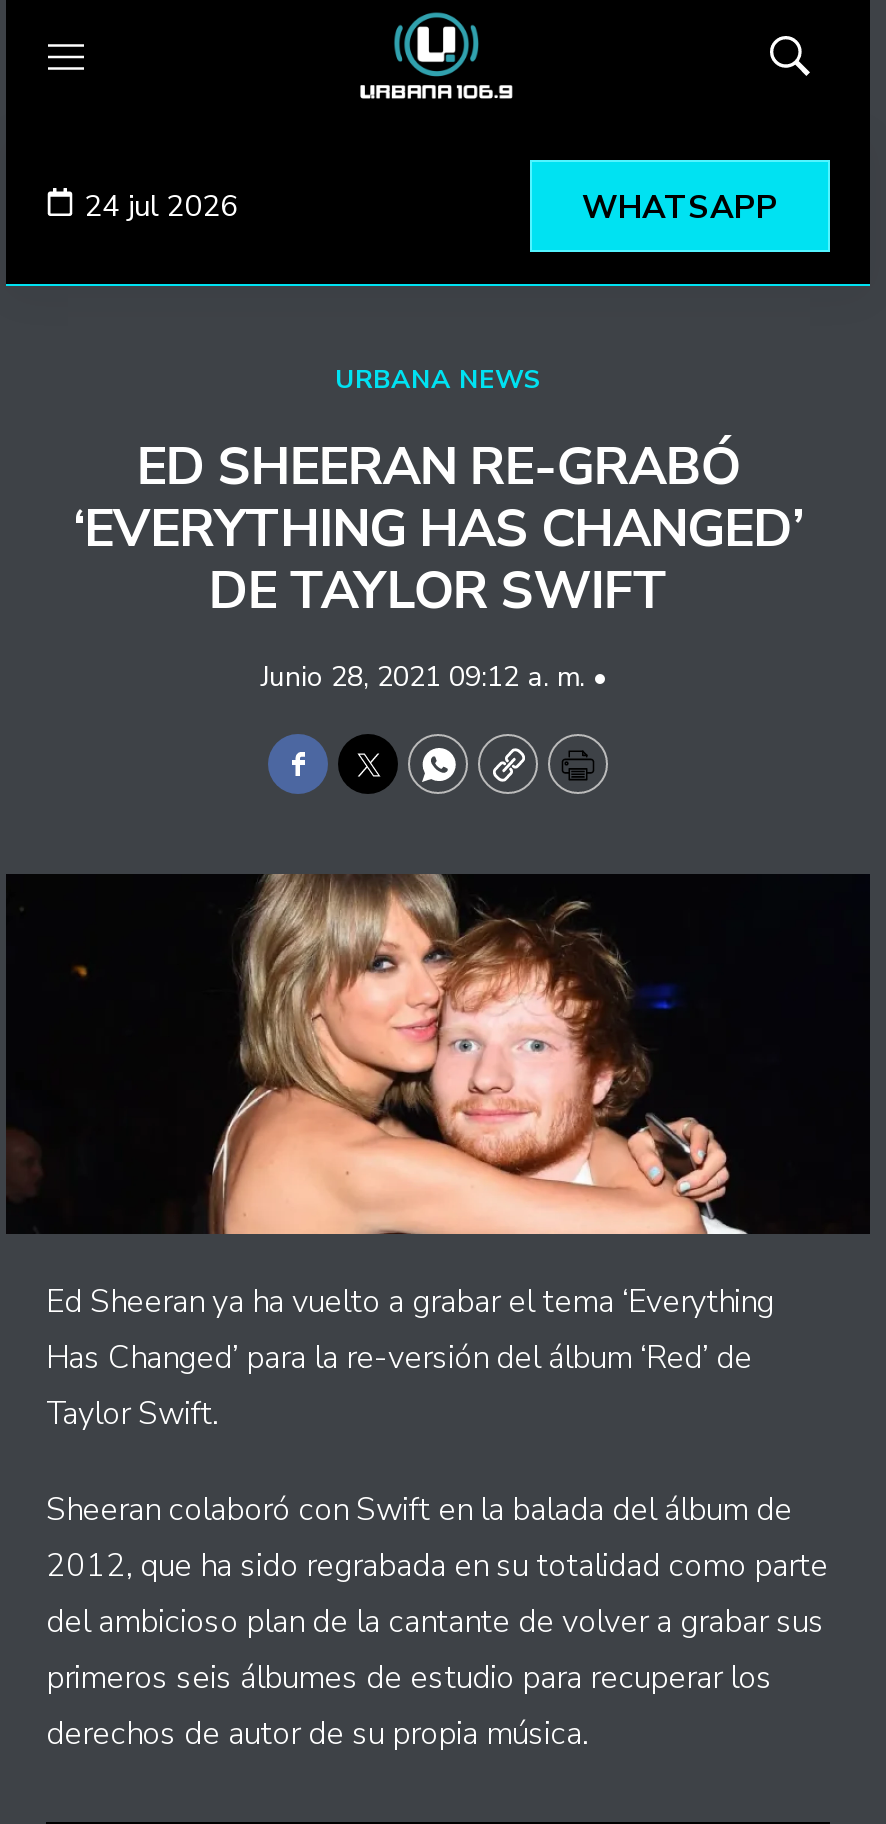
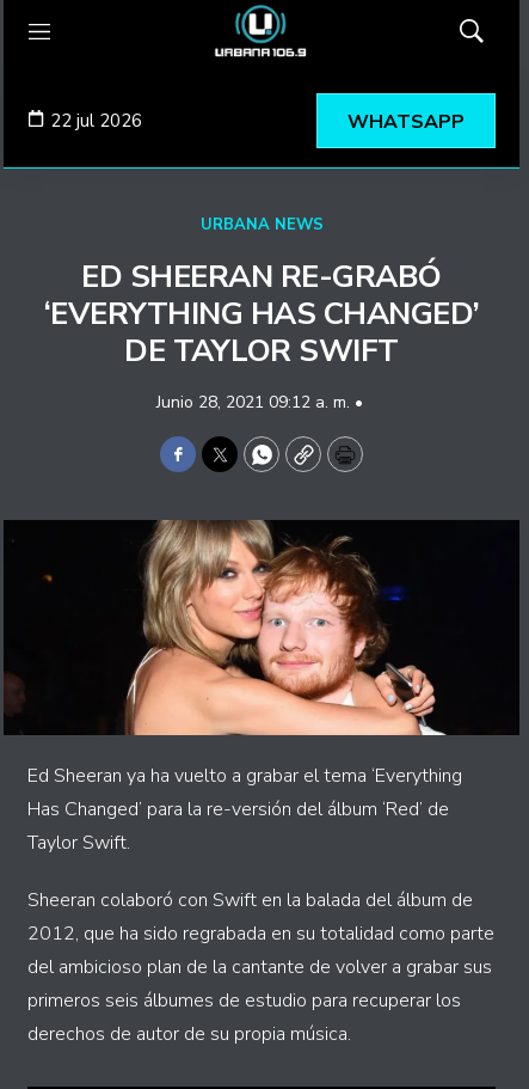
- 24 jul 2026
+ 22 jul 2026
